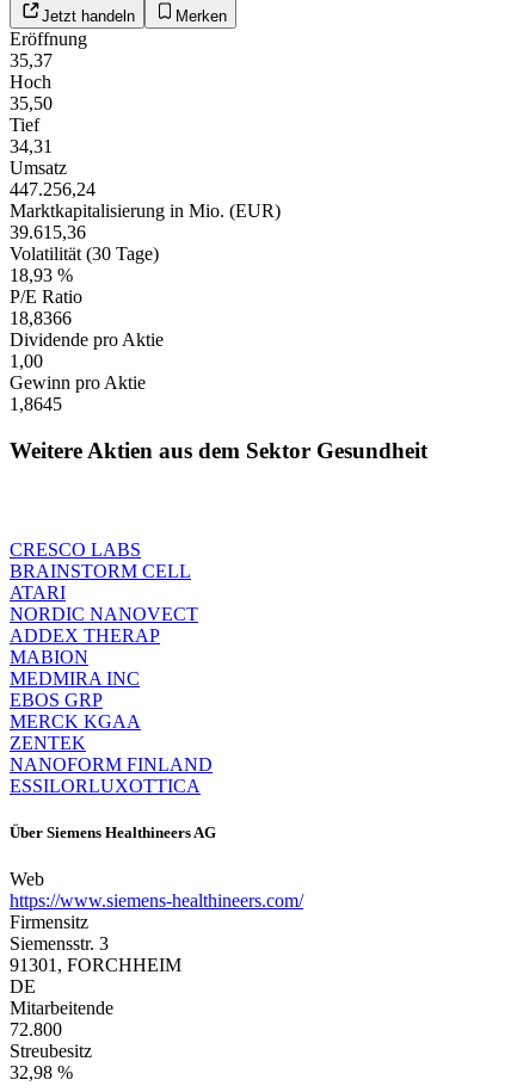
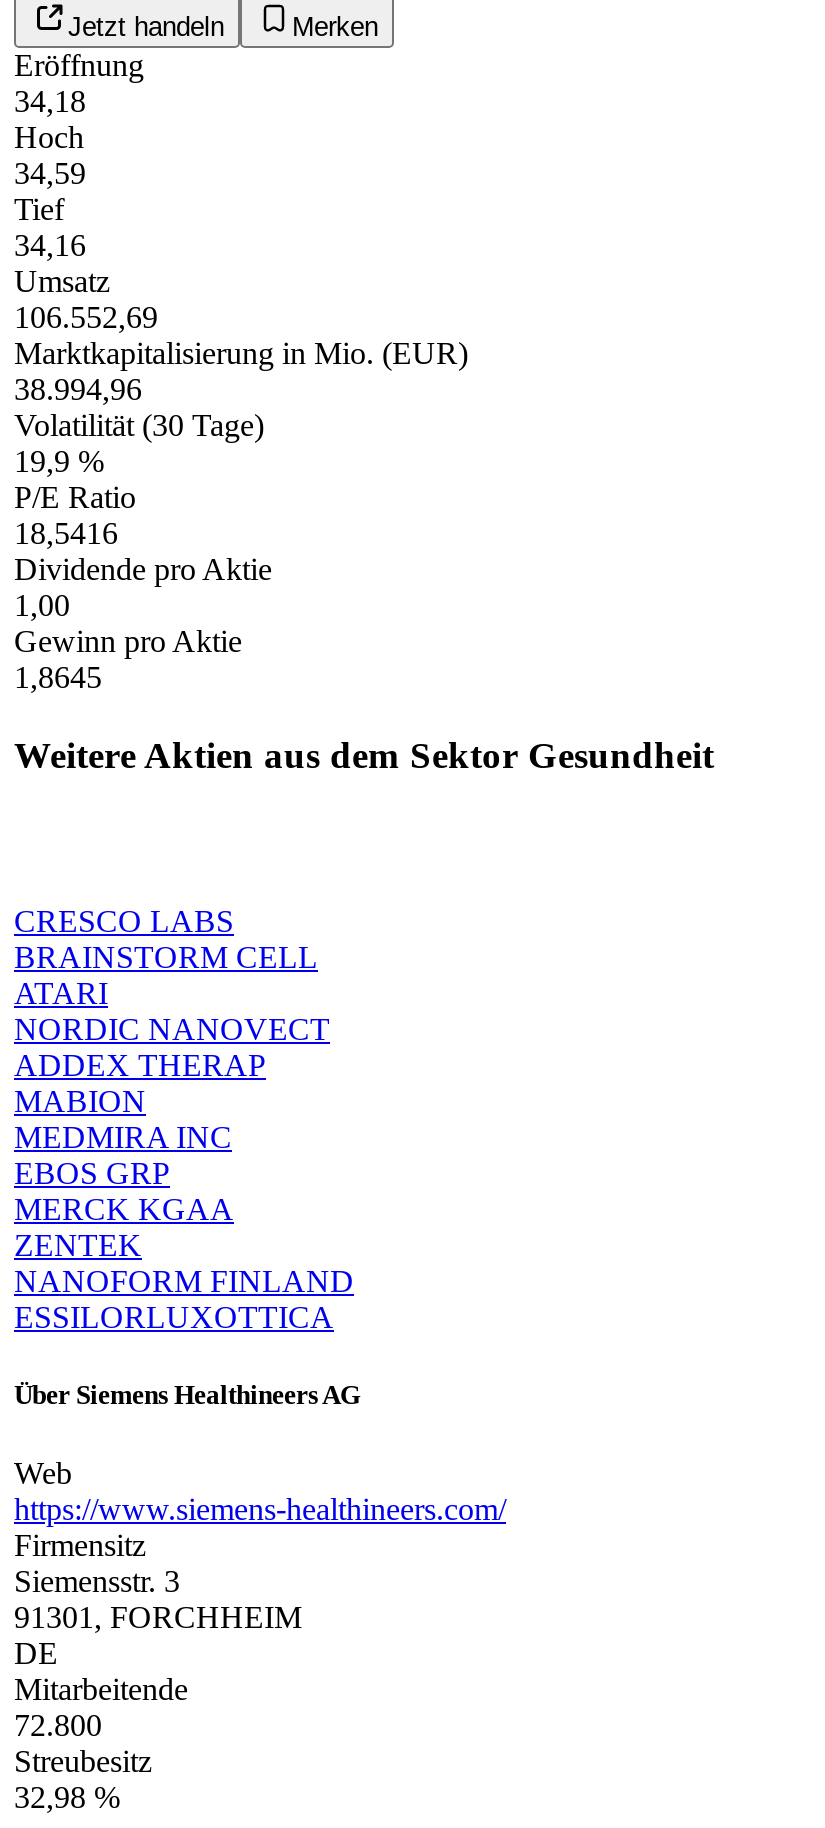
- 35,37
+ 34,18

- 35,50
+ 34,59

- 34,31
+ 34,16

- 447.256,24
+ 106.552,69

- 39.615,36
+ 38.994,96

- 18,93 %
+ 19,9 %

- 18,8366
+ 18,5416
